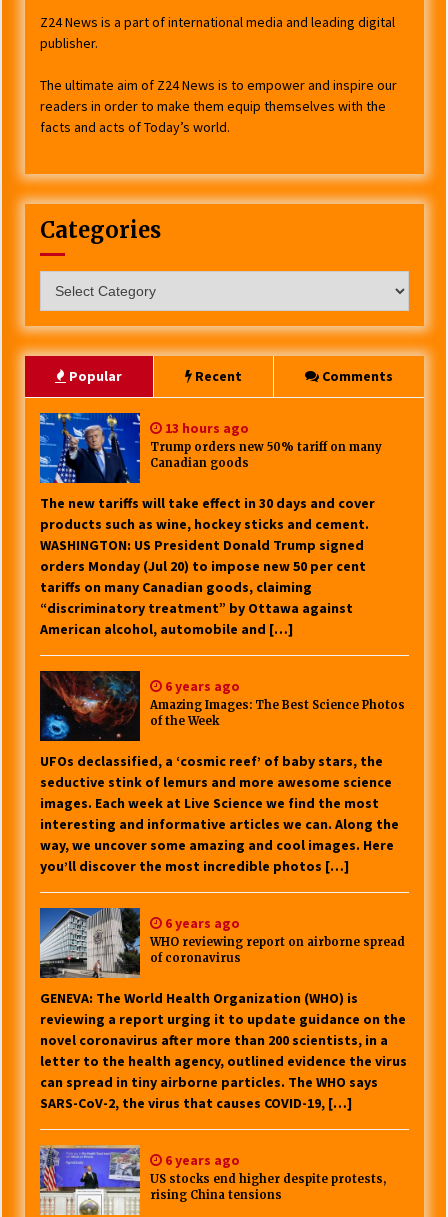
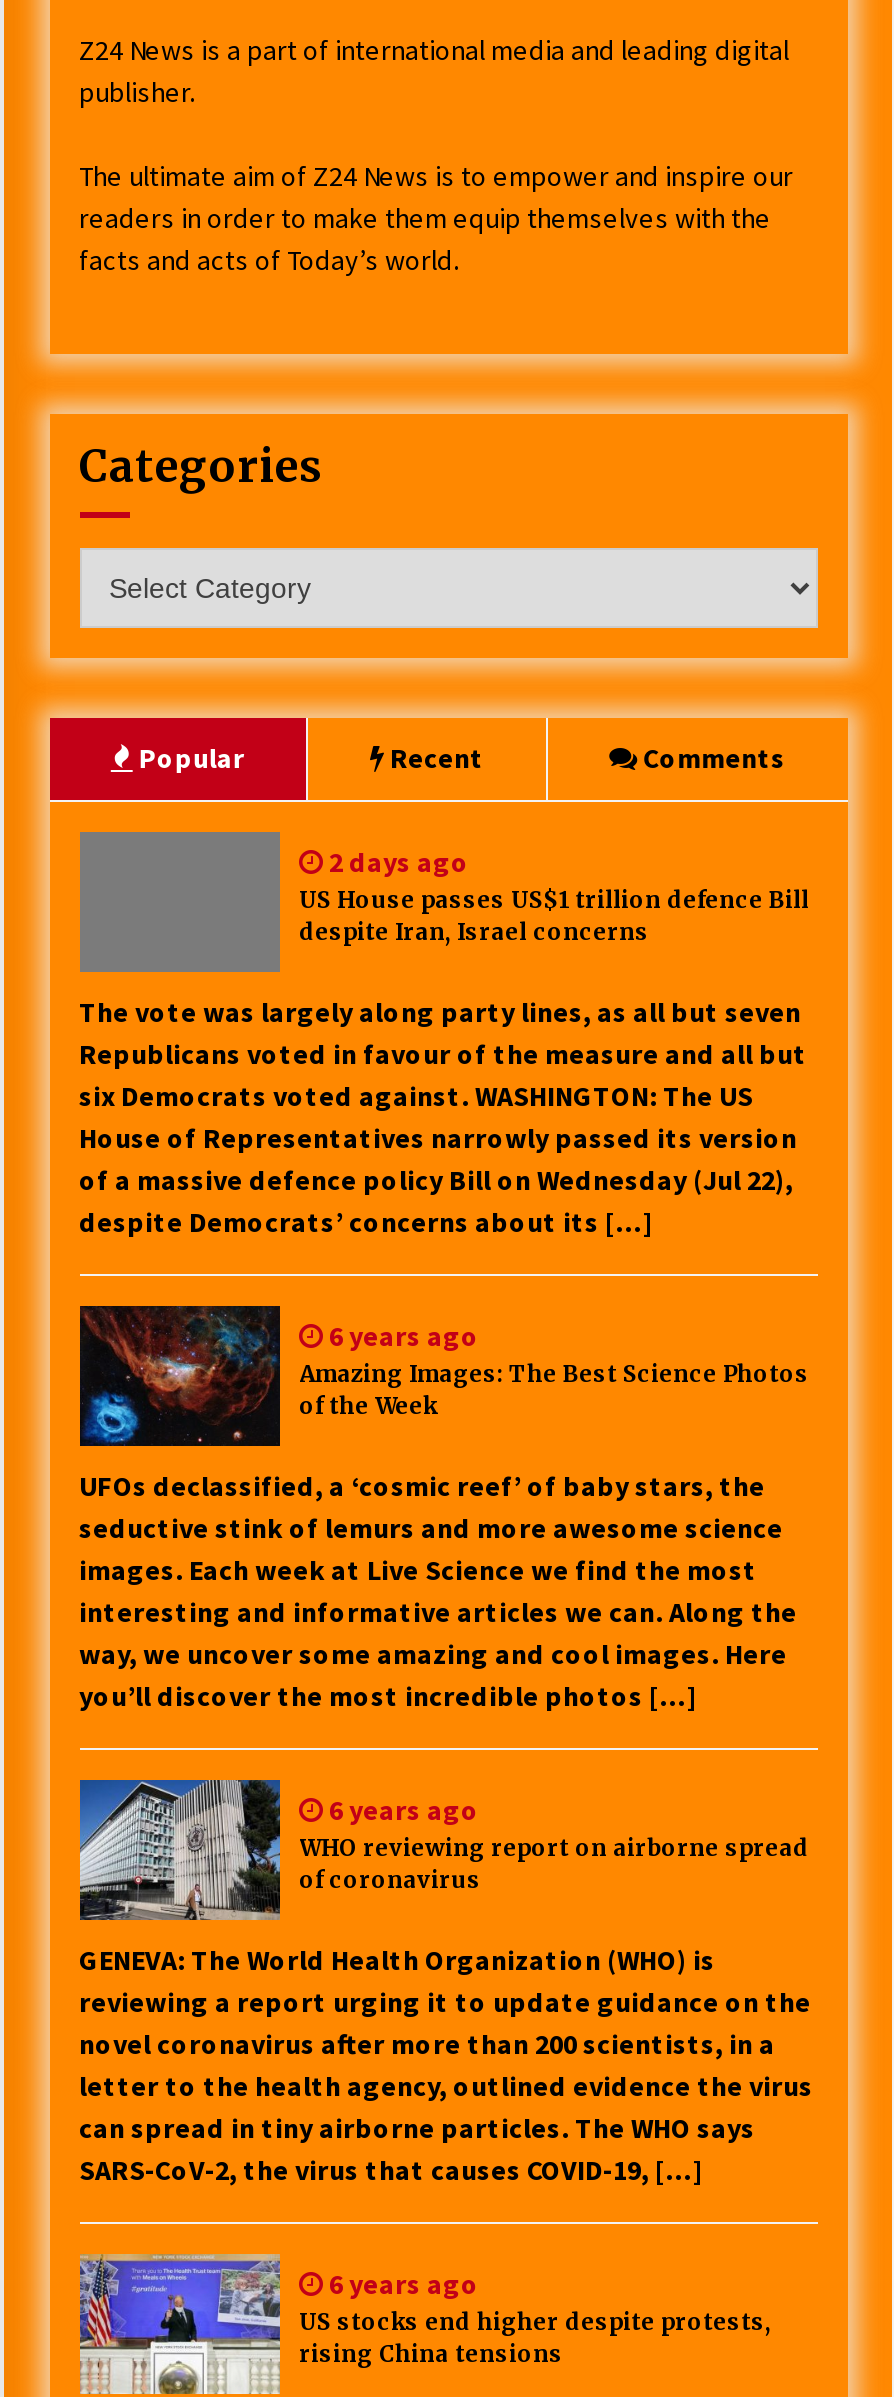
- [image]

- 13 hours ago
- Trump orders new 50% tariff on many
- Canadian goods
+ 2 days ago
+ US House passes US$1 trillion defence Bill
+ despite Iran, Israel concerns

- The new tariffs will take effect in 30 days and cover
- products such as wine, hockey sticks and cement.
- WASHINGTON: US President Donald Trump signed
- orders Monday (Jul 20) to impose new 50 per cent
- tariffs on many Canadian goods, claiming
- “discriminatory treatment” by Ottawa against
- American alcohol, automobile and […]
+ The vote was largely along party lines, as all but seven
+ Republicans voted in favour of the measure and all but
+ six Democrats voted against. WASHINGTON: The US
+ House of Representatives narrowly passed its version
+ of a massive defence policy Bill on Wednesday (Jul 22),
+ despite Democrats’ concerns about its […]
